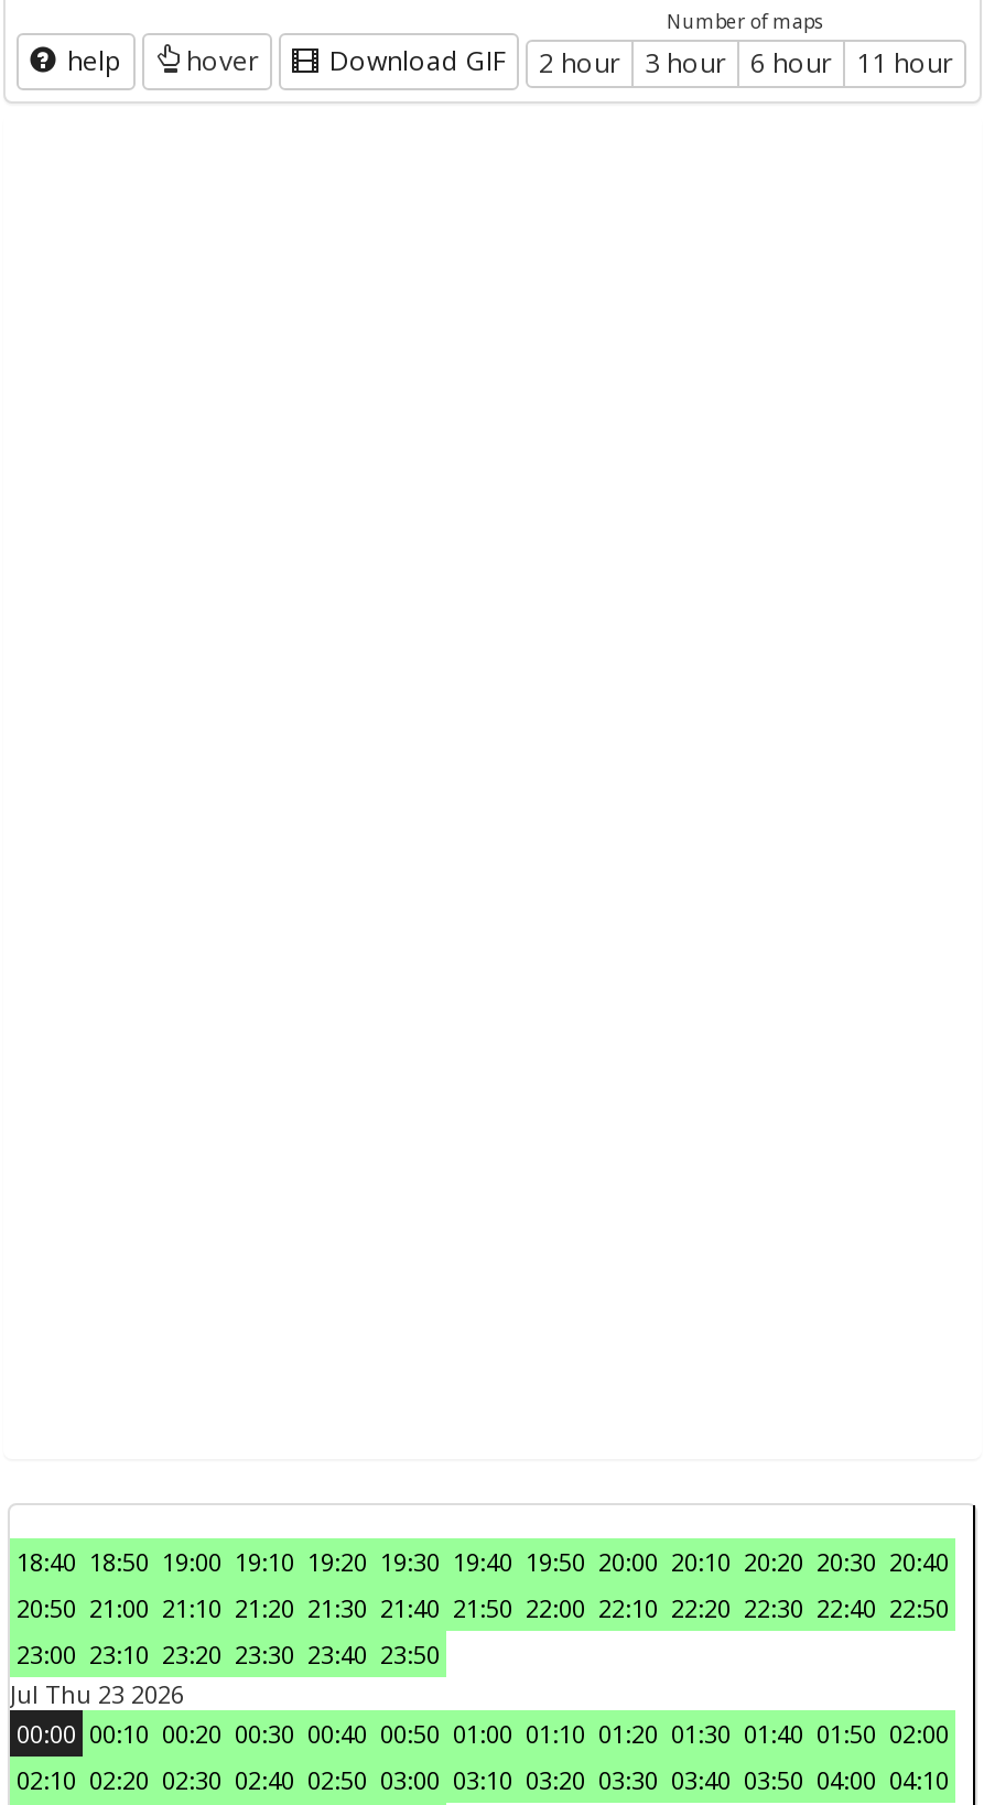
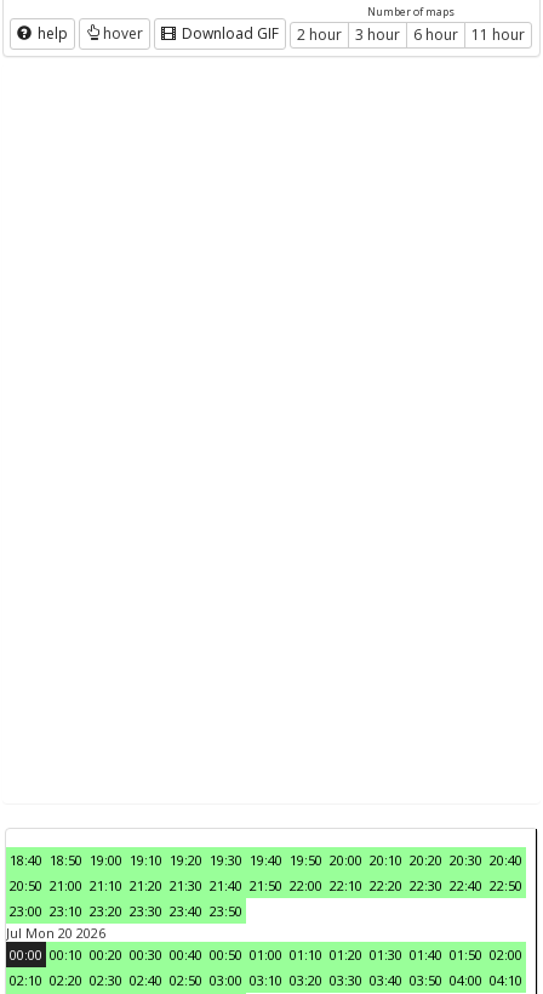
- Jul Thu 23 2026
+ Jul Mon 20 2026
